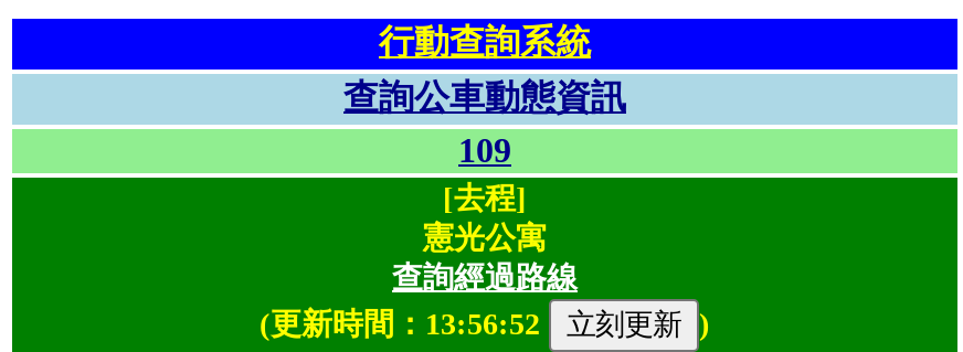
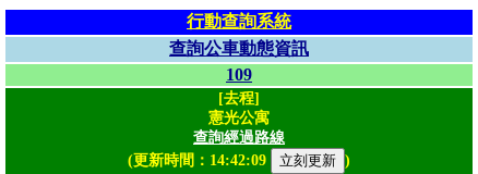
- (更新時間：13:56:52
+ (更新時間：14:42:09
